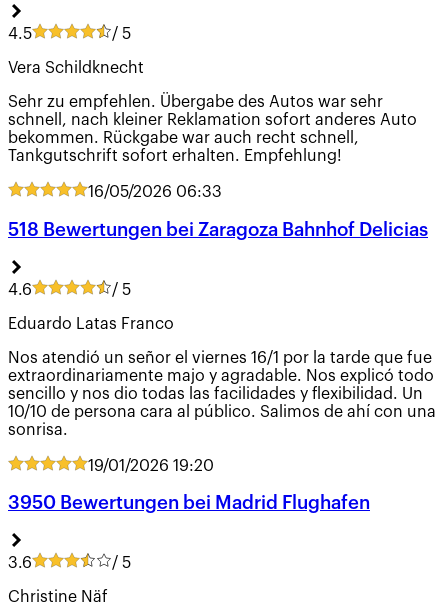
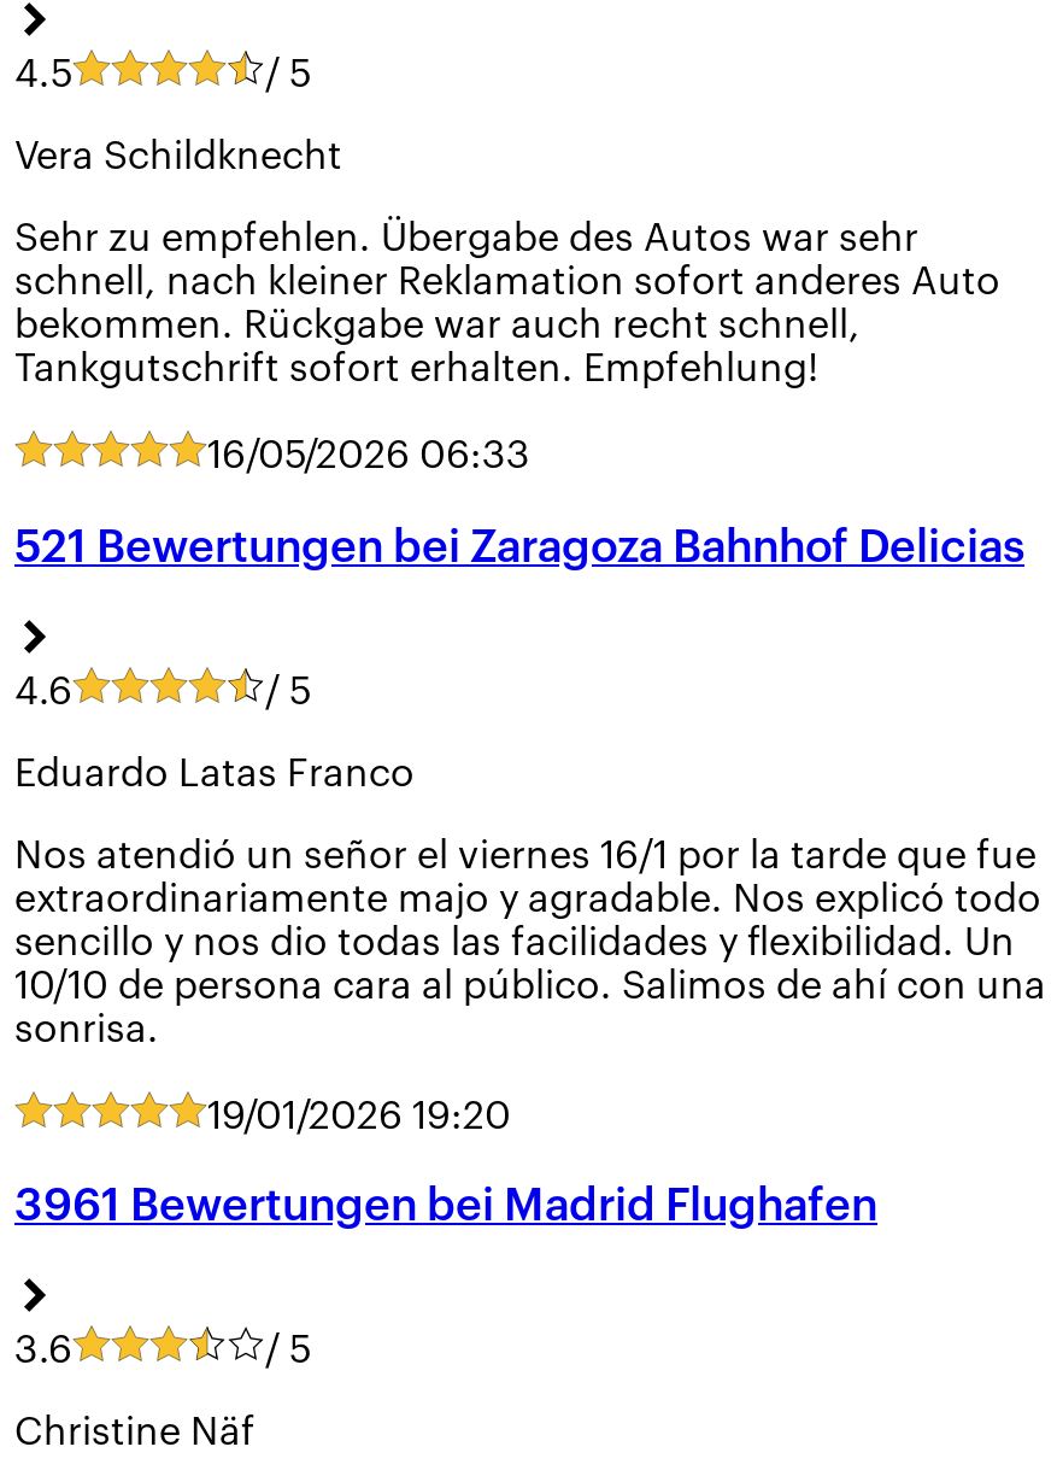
- 518 Bewertungen bei Zaragoza Bahnhof Delicias
+ 521 Bewertungen bei Zaragoza Bahnhof Delicias

- 3950 Bewertungen bei Madrid Flughafen
+ 3961 Bewertungen bei Madrid Flughafen
